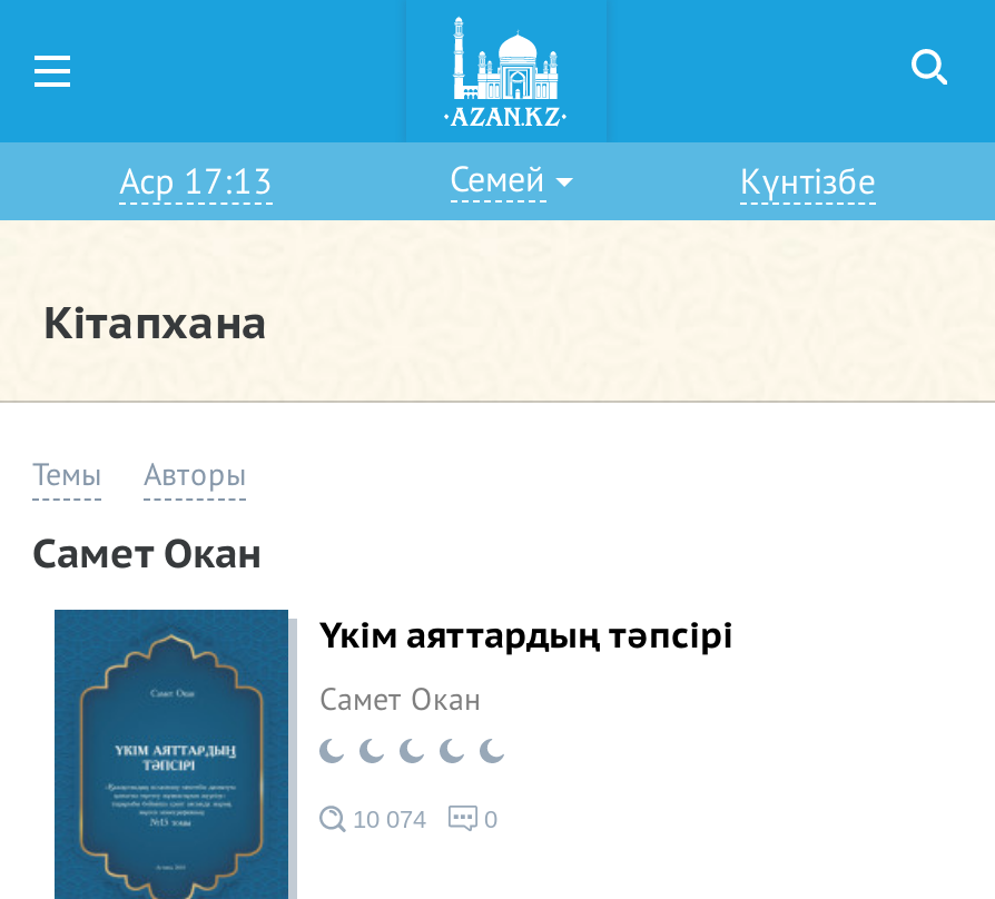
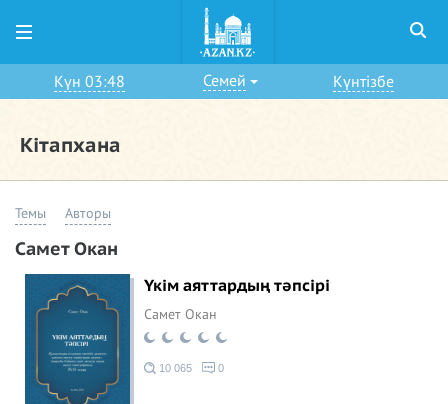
- Аср 17:13
+ Күн 03:48

- 10 074
+ 10 065
